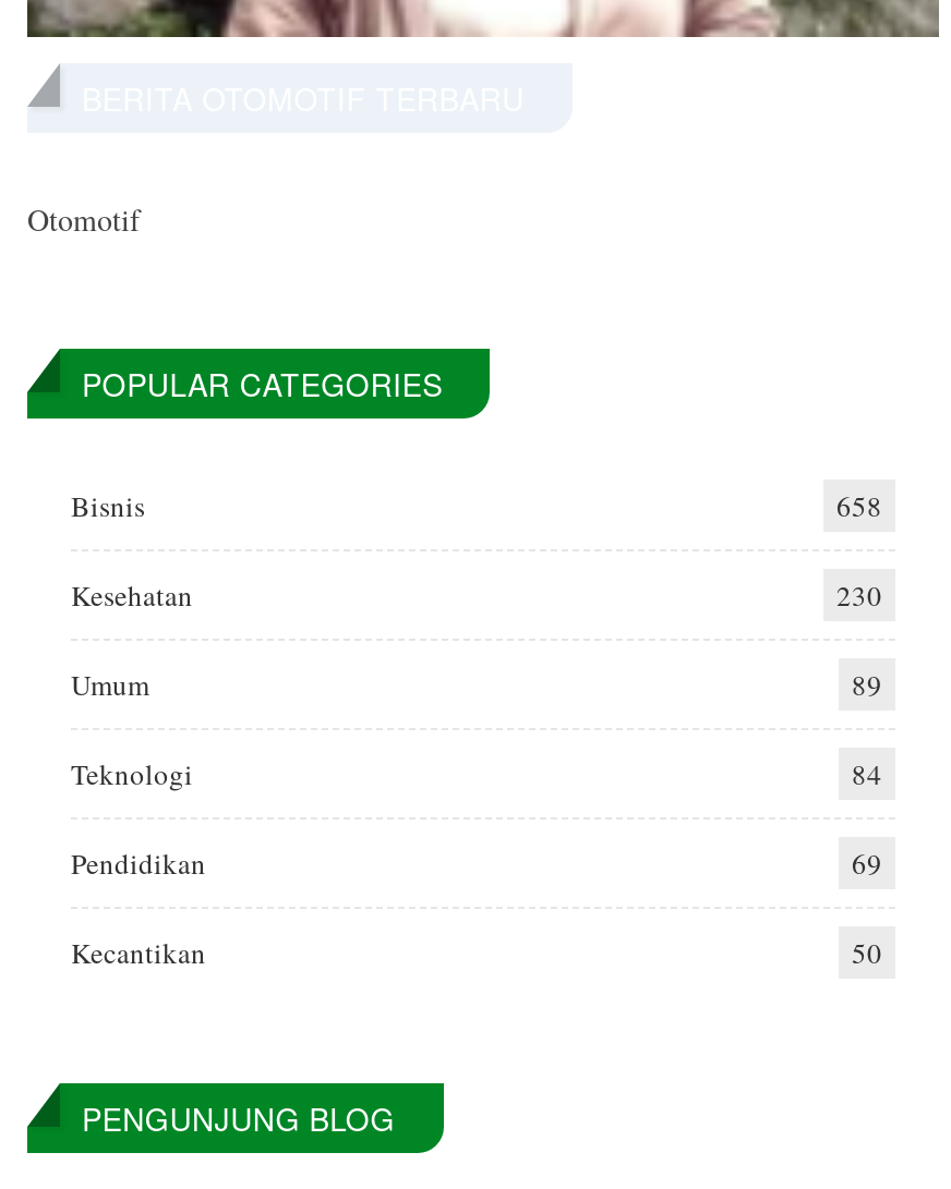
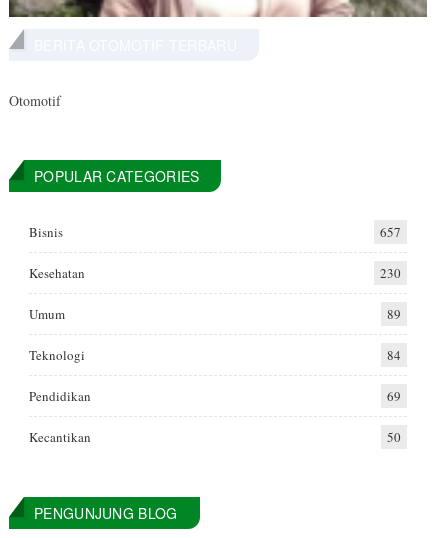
- 658
+ 657
